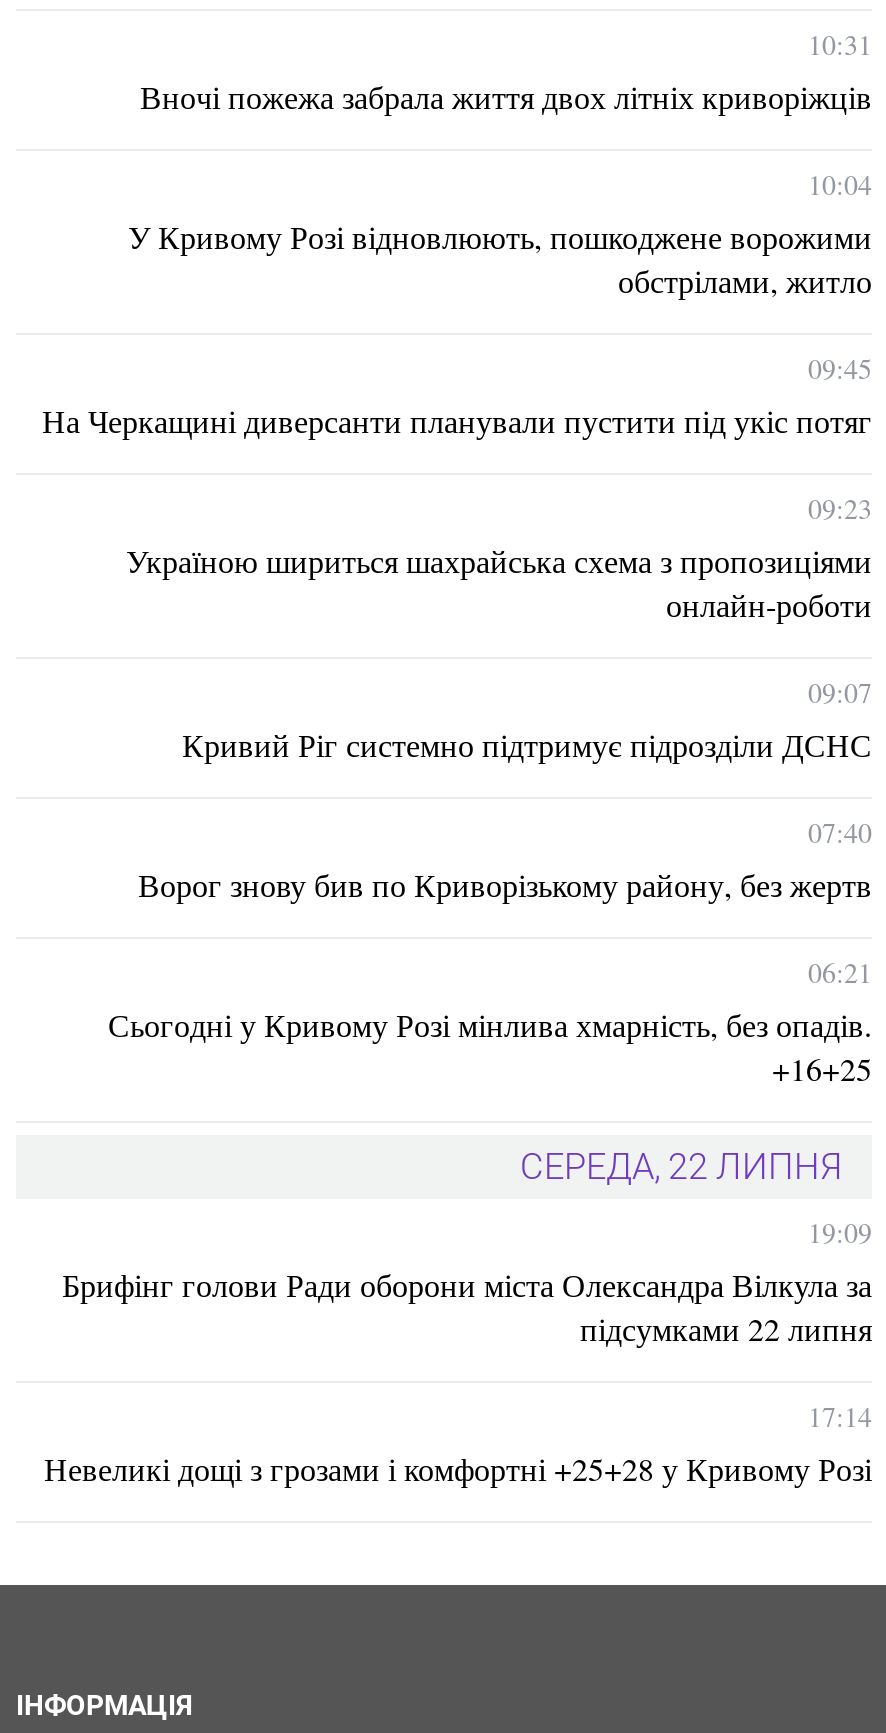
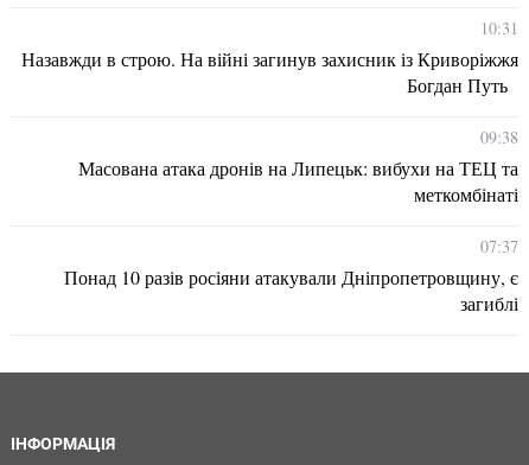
- Вночі пожежа забрала життя двох літніх криворіжців
- 10:04
- У Кривому Розі відновлюють, пошкоджене ворожими
- обстрілами, житло
- 09:45
- На Черкащині диверсанти планували пустити під укіс потяг
- 09:23
- Україною шириться шахрайська схема з пропозиціями
- онлайн-роботи
- 09:07
- Кривий Ріг системно підтримує підрозділи ДСНС
- 07:40
- Ворог знову бив по Криворізькому району, без жертв
- 06:21
- Сьогодні у Кривому Розі мінлива хмарність, без опадів.
- +16+25
- СЕРЕДА, 22 ЛИПНЯ
- 19:09
- Брифінг голови Ради оборони міста Олександра Вілкула за
- підсумками 22 липня
- 17:14
- Невеликі дощі з грозами і комфортні +25+28 у Кривому Розі
+ Назавжди в строю. На війні загинув захисник із Криворіжжя
+ Богдан Путь
+ 09:38
+ Масована атака дронів на Липецьк: вибухи на ТЕЦ та
+ меткомбінаті
+ 07:37
+ Понад 10 разів росіяни атакували Дніпропетровщину, є
+ загиблі
